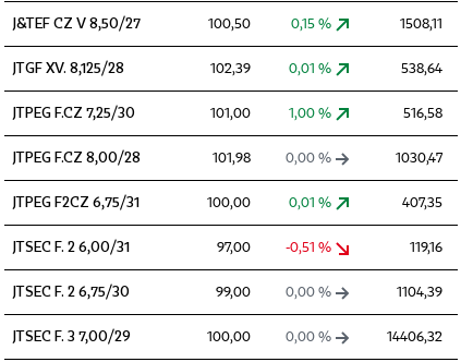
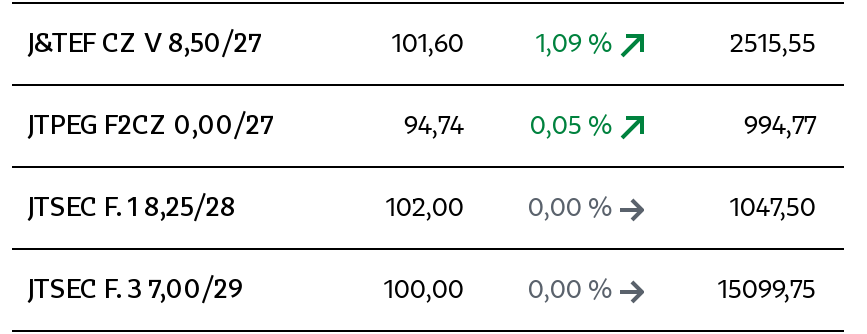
- 100,50
- 0,15 %
- 1508,11
- JTGF XV. 8,125/28
- 102,39
- 0,01 %
- 538,64
- JTPEG F.CZ 7,25/30
- 101,00
- 1,00 %
- 516,58
- JTPEG F.CZ 8,00/28
- 101,98
+ 101,60
+ 1,09 %
+ 2515,55
+ JTPEG F2CZ 0,00/27
+ 94,74
+ 0,05 %
+ 994,77
+ JTSEC F. 1 8,25/28
+ 102,00

- 1030,47
- JTPEG F2CZ 6,75/31
- 100,00
- 0,01 %
- 407,35
- JTSEC F. 2 6,00/31
- 97,00
- -0,51 %
- 119,16
- JTSEC F. 2 6,75/30
- 99,00
- 0,00 %
- 1104,39
+ 1047,50

- 14406,32
+ 15099,75
